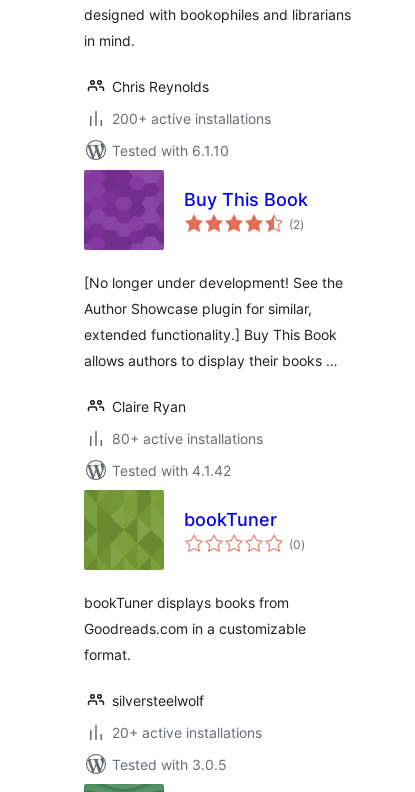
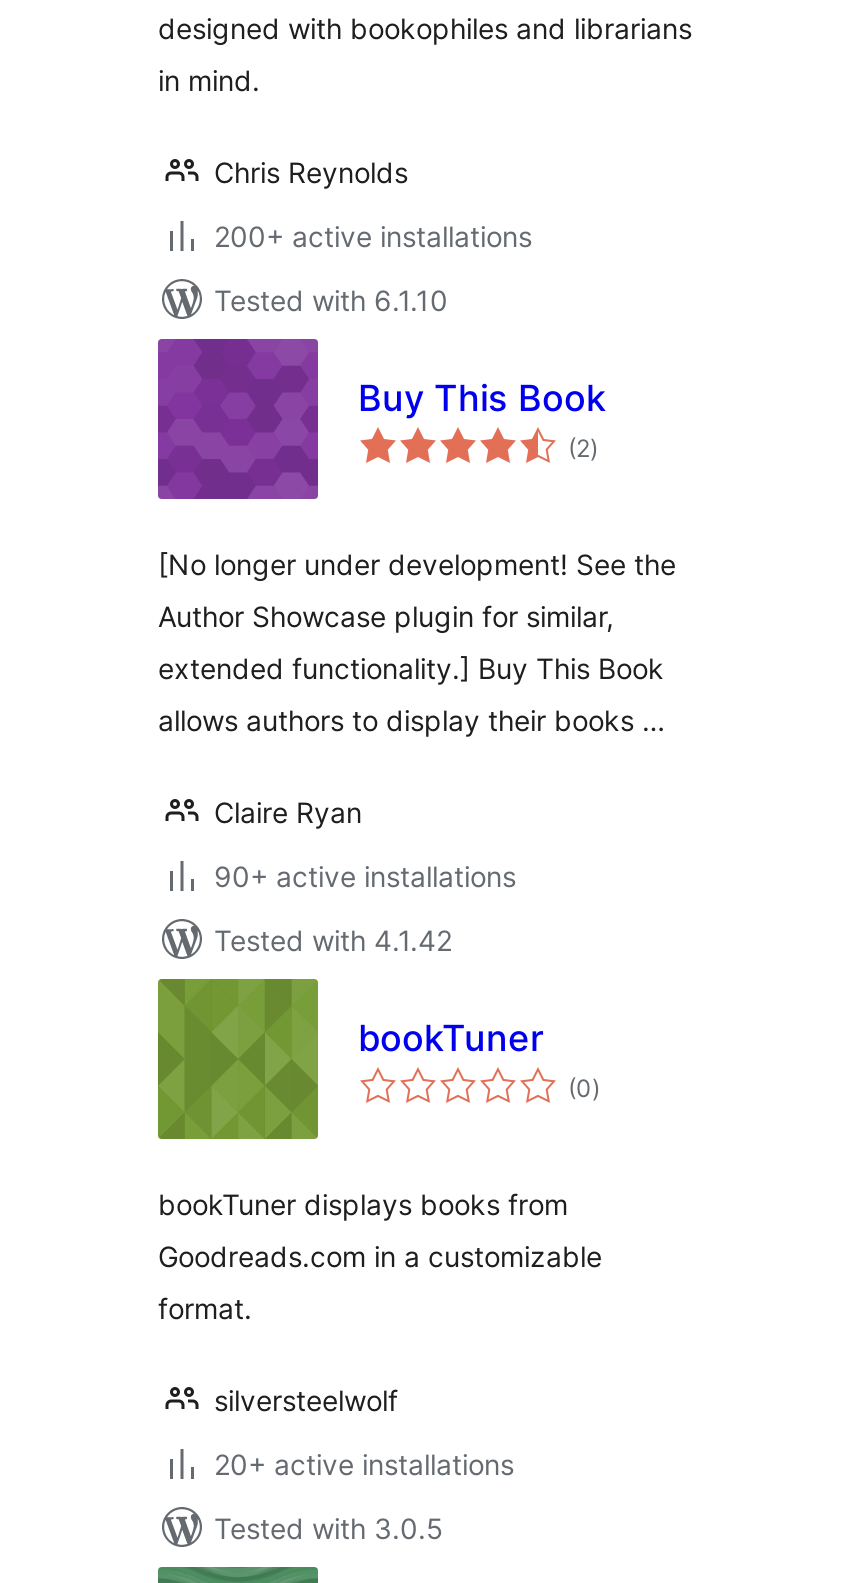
- 80+ active installations
+ 90+ active installations
